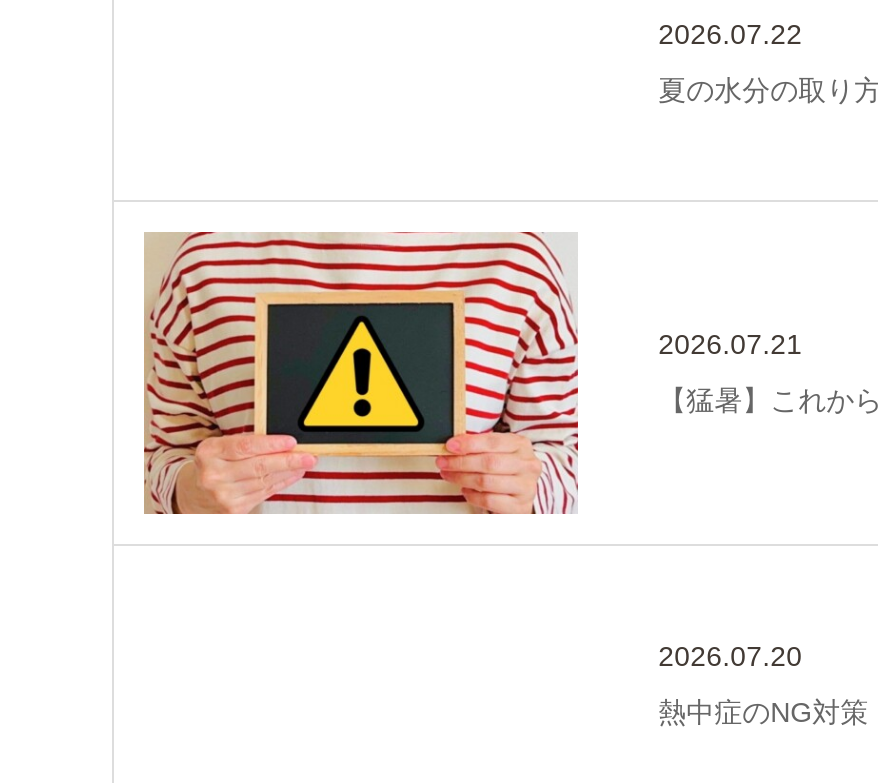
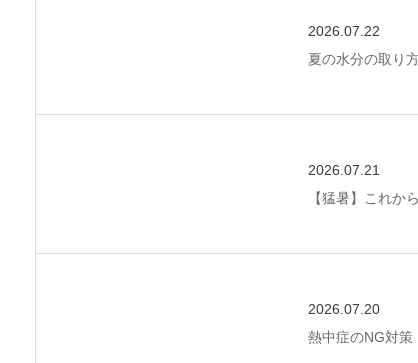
- [image]
